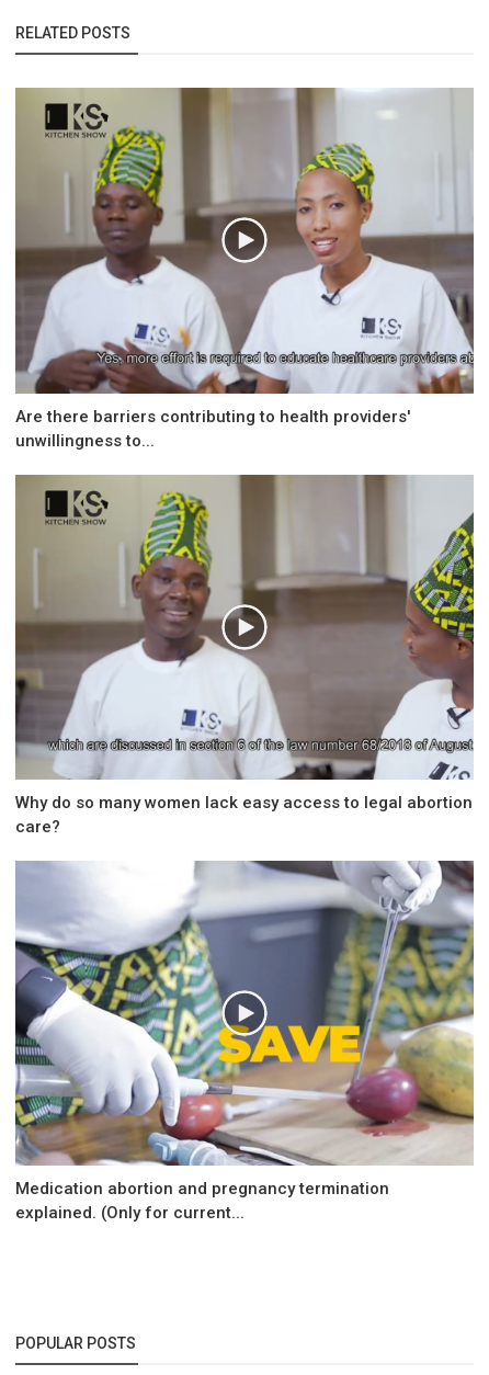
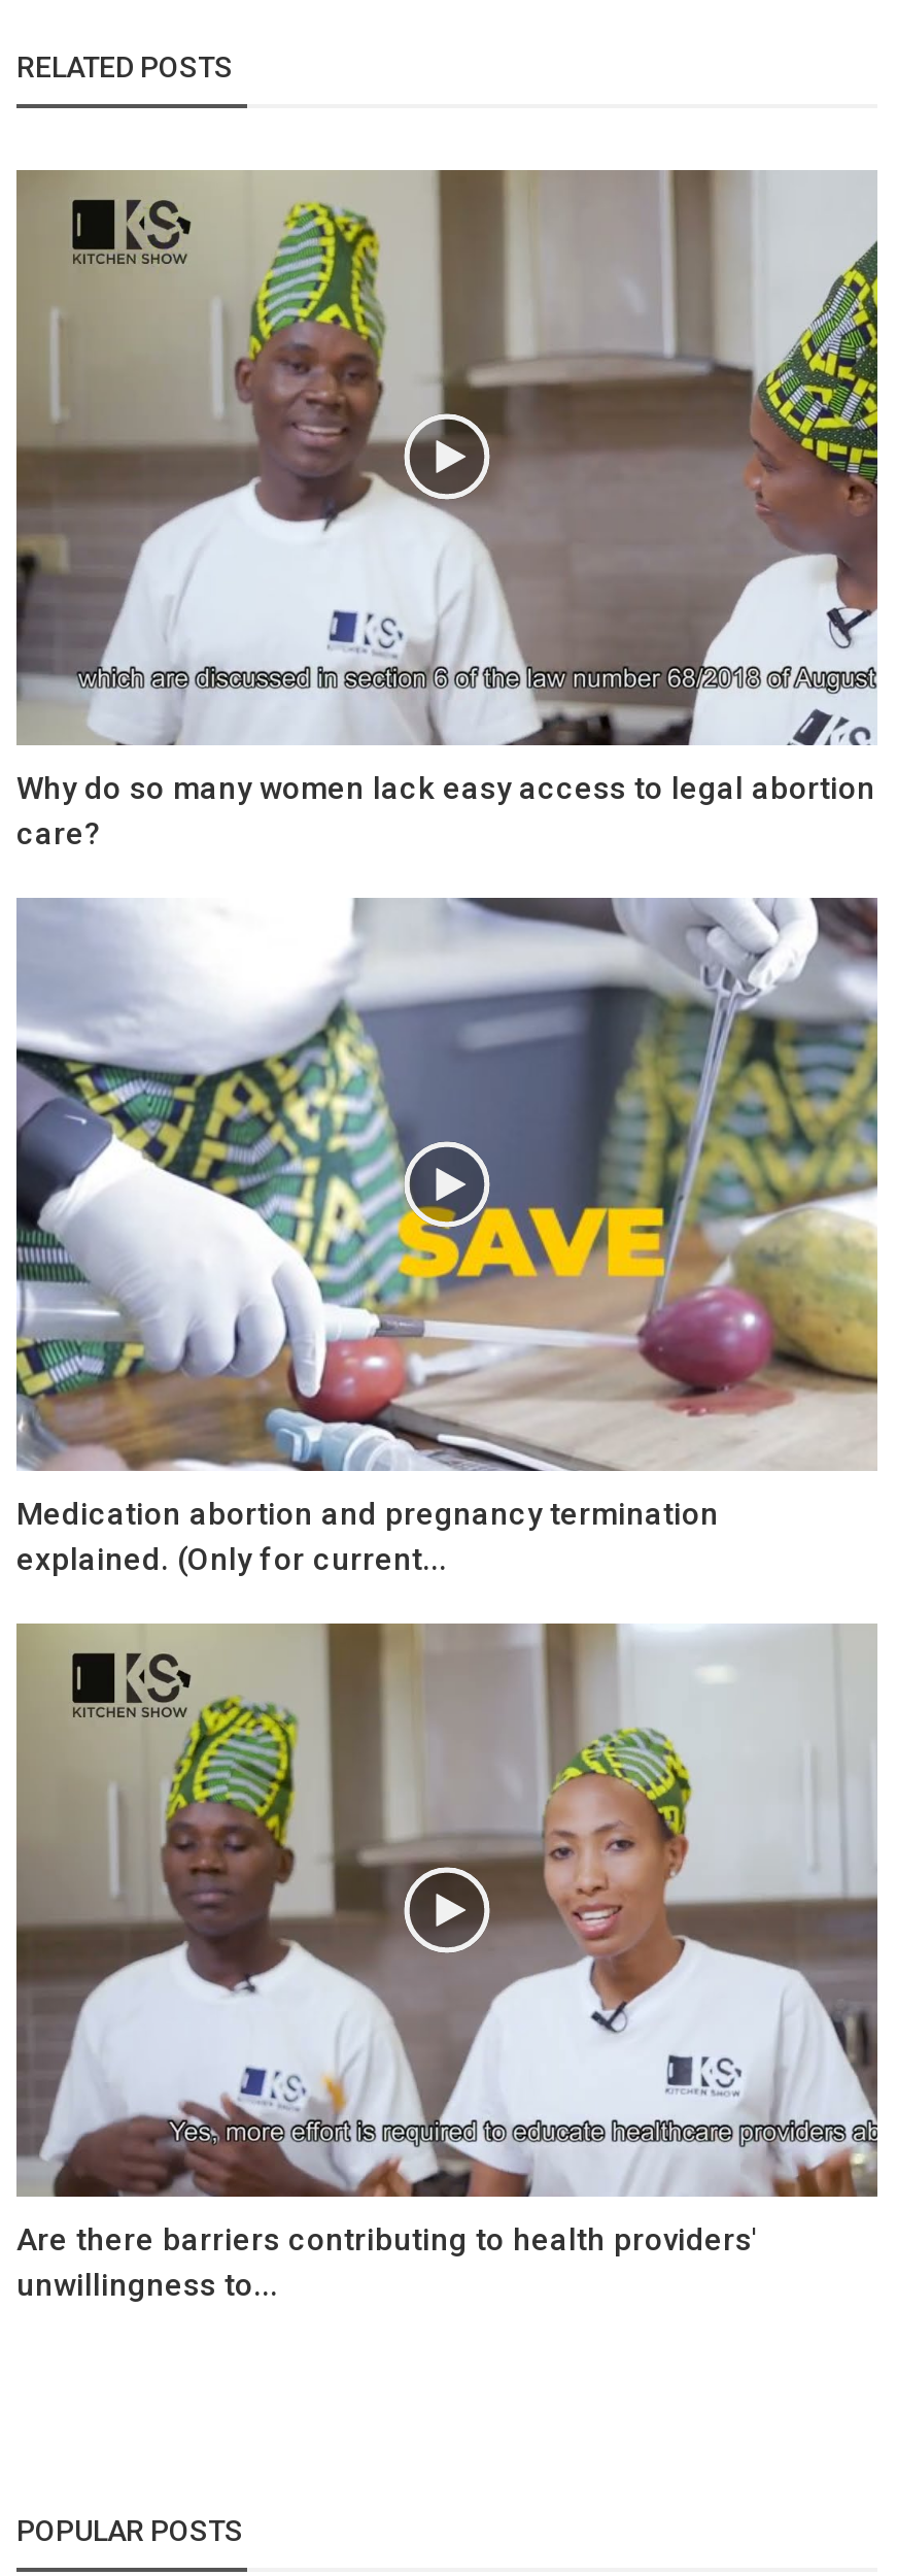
moved down: [image] | Are there barriers contributing to health providers' | unwillingness to...

moved up: [image] | Why do so many women lack easy access to legal abortion | care? | Medication abortion and pregnancy termination | explained. (Only for current...
